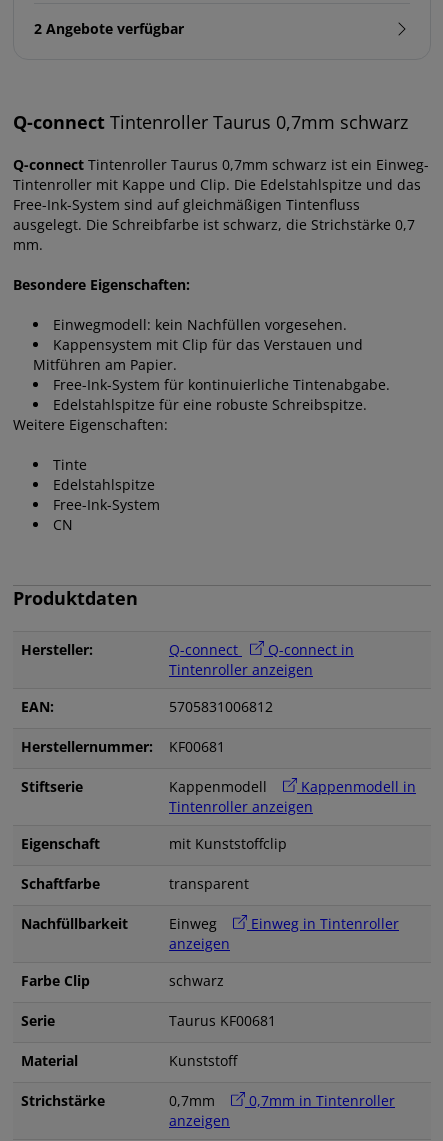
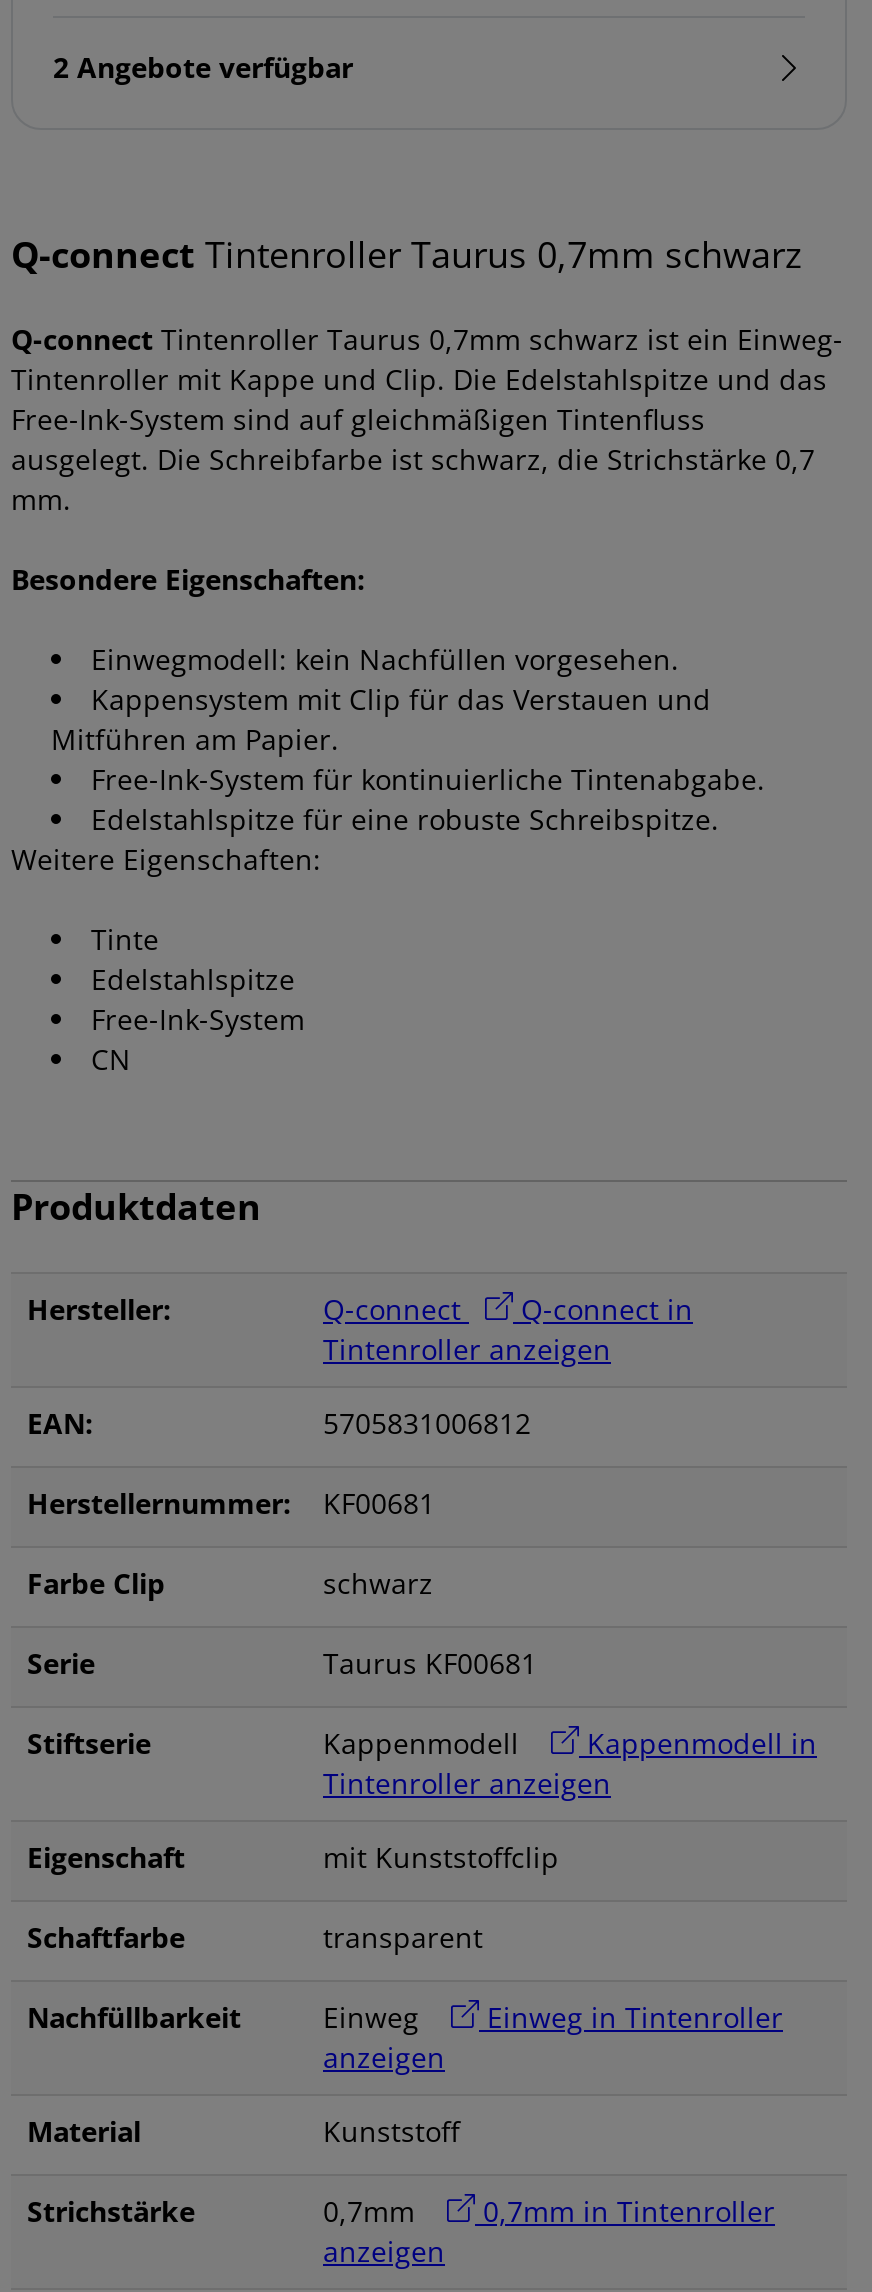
moved down: Stiftserie | Kappenmodell | Kappenmodell in | ... | Einweg in Tintenroller | anzeigen

moved up: Farbe Clip | schwarz | Serie | Taurus KF00681
